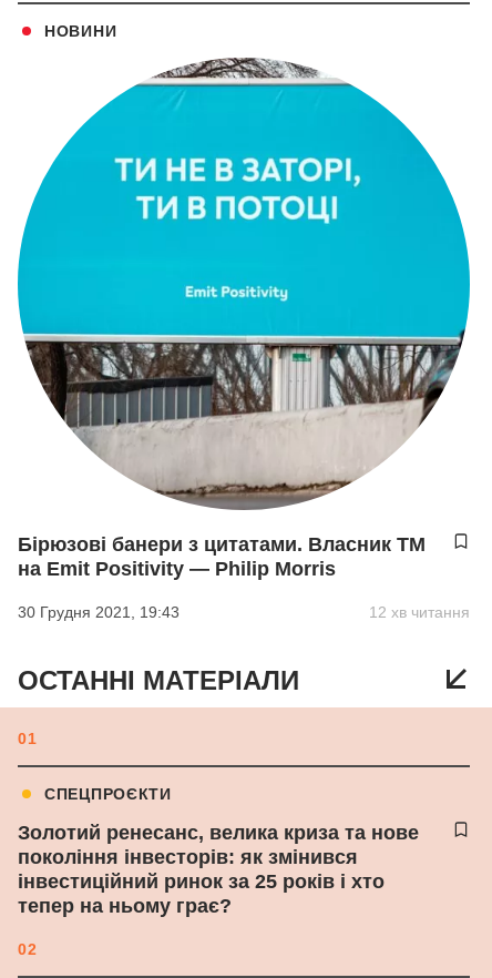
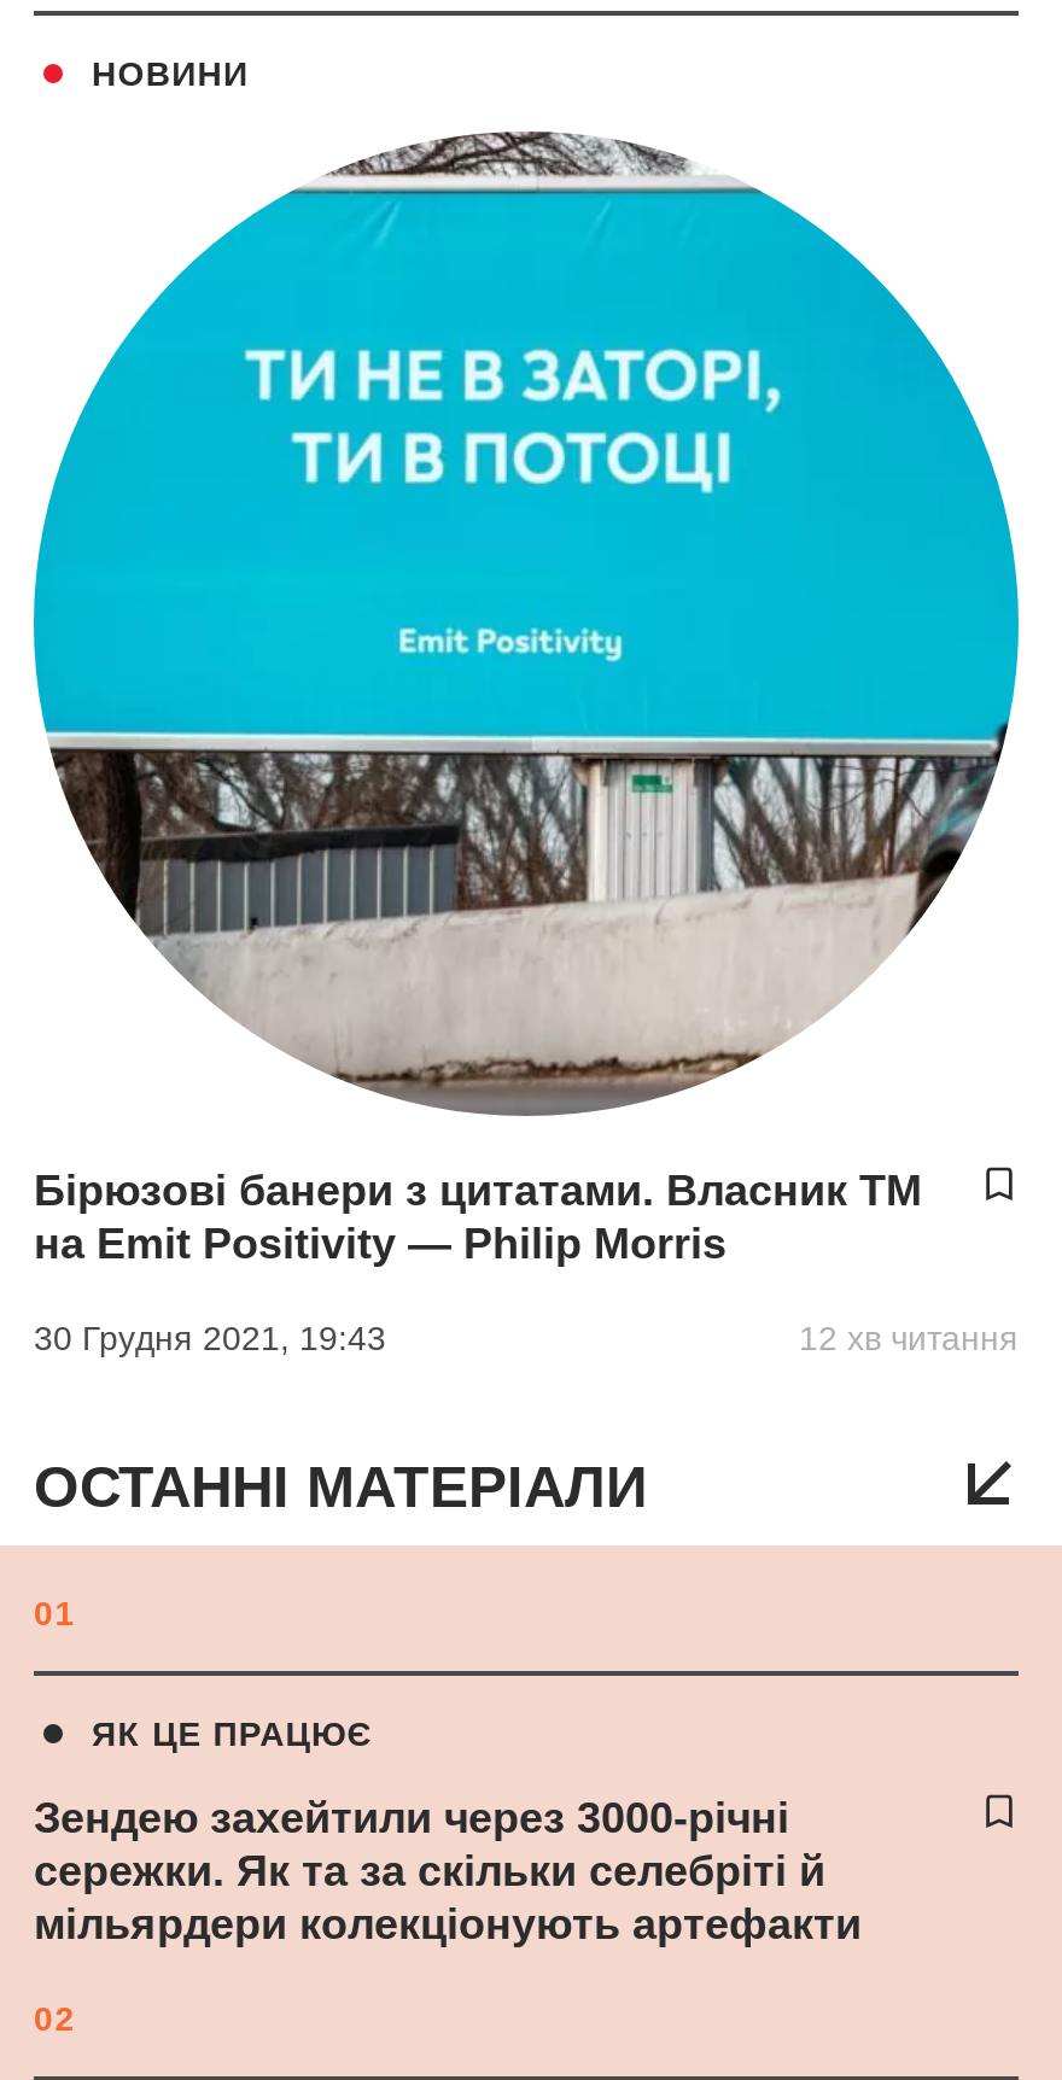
- СПЕЦПРОЄКТИ
+ ЯК ЦЕ ПРАЦЮЄ

- Золотий ренесанс, велика криза та нове
- покоління інвесторів: як змінився
- інвестиційний ринок за 25 років і хто
- тепер на ньому грає?
+ Зендею захейтили через 3000-річні
+ сережки. Як та за скільки селебріті й
+ мільярдери колекціонують артефакти
